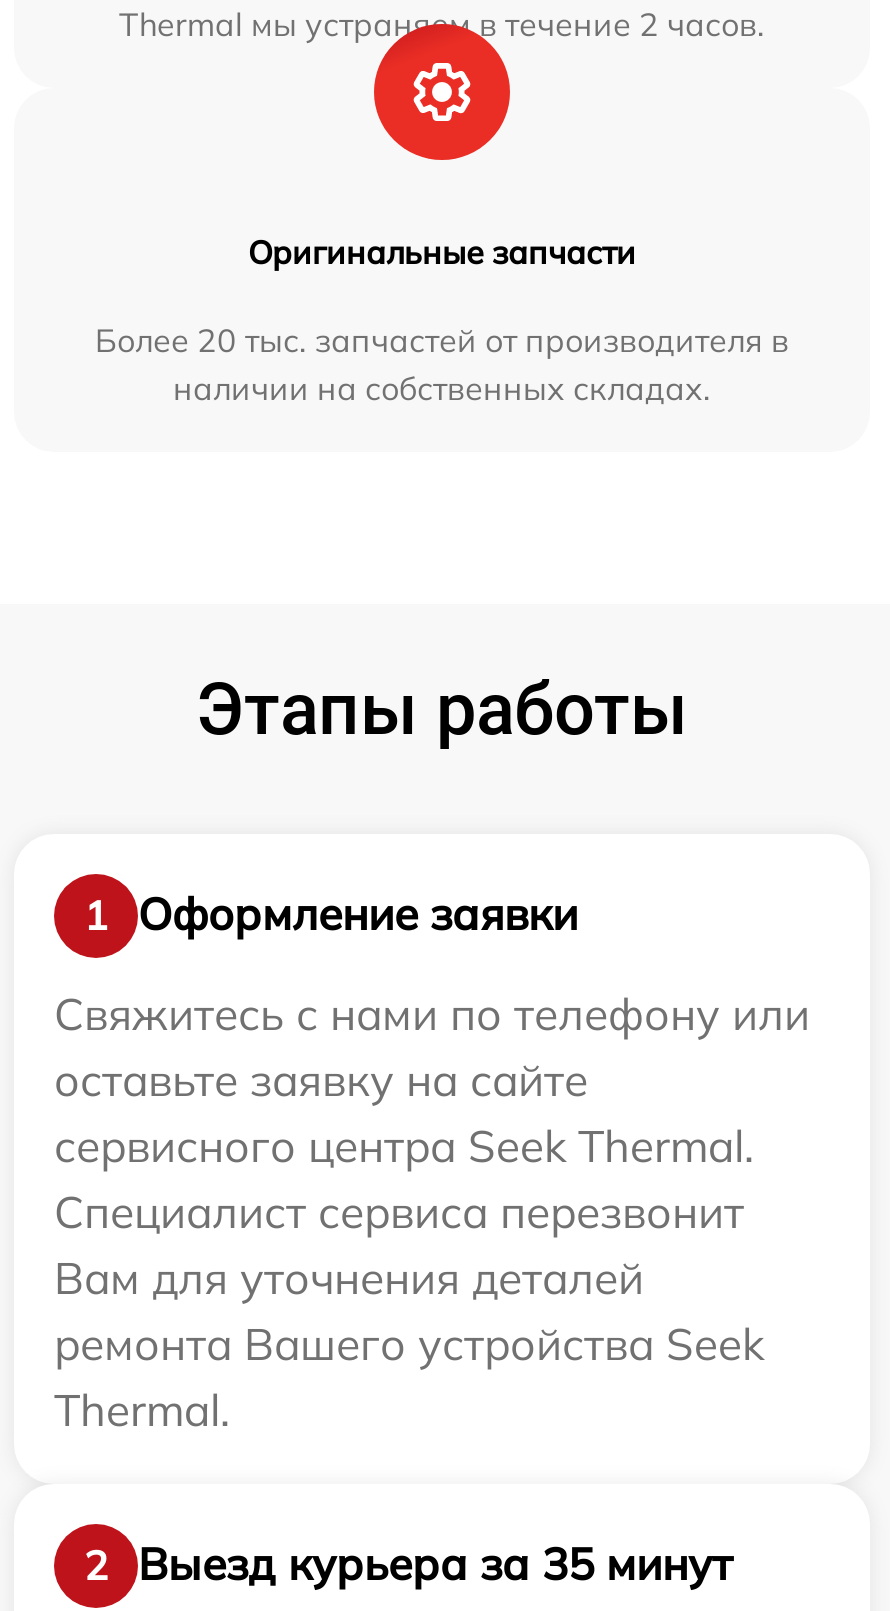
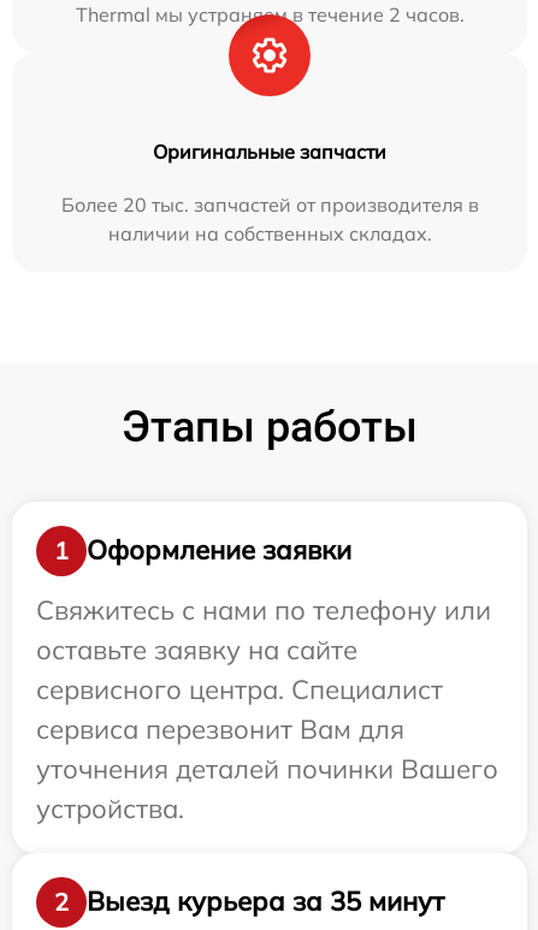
- сервисного центра Seek Thermal.
- Специалист сервиса перезвонит
- Вам для уточнения деталей
- ремонта Вашего устройства Seek
- Thermal.
+ сервисного центра. Специалист
+ сервиса перезвонит Вам для
+ уточнения деталей починки Вашего
+ устройства.
